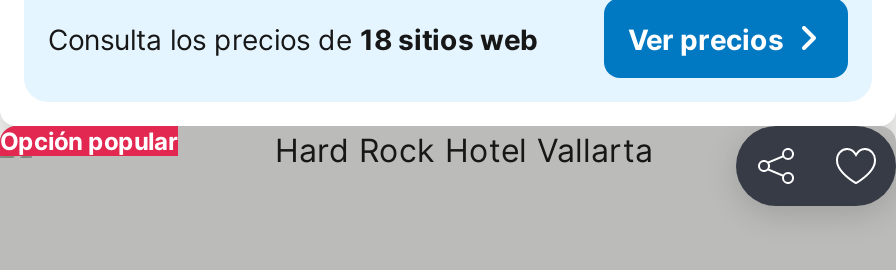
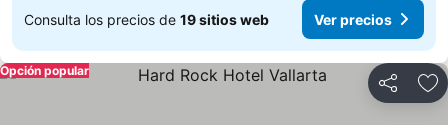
- Consulta los precios de 18 sitios web
+ Consulta los precios de 19 sitios web
